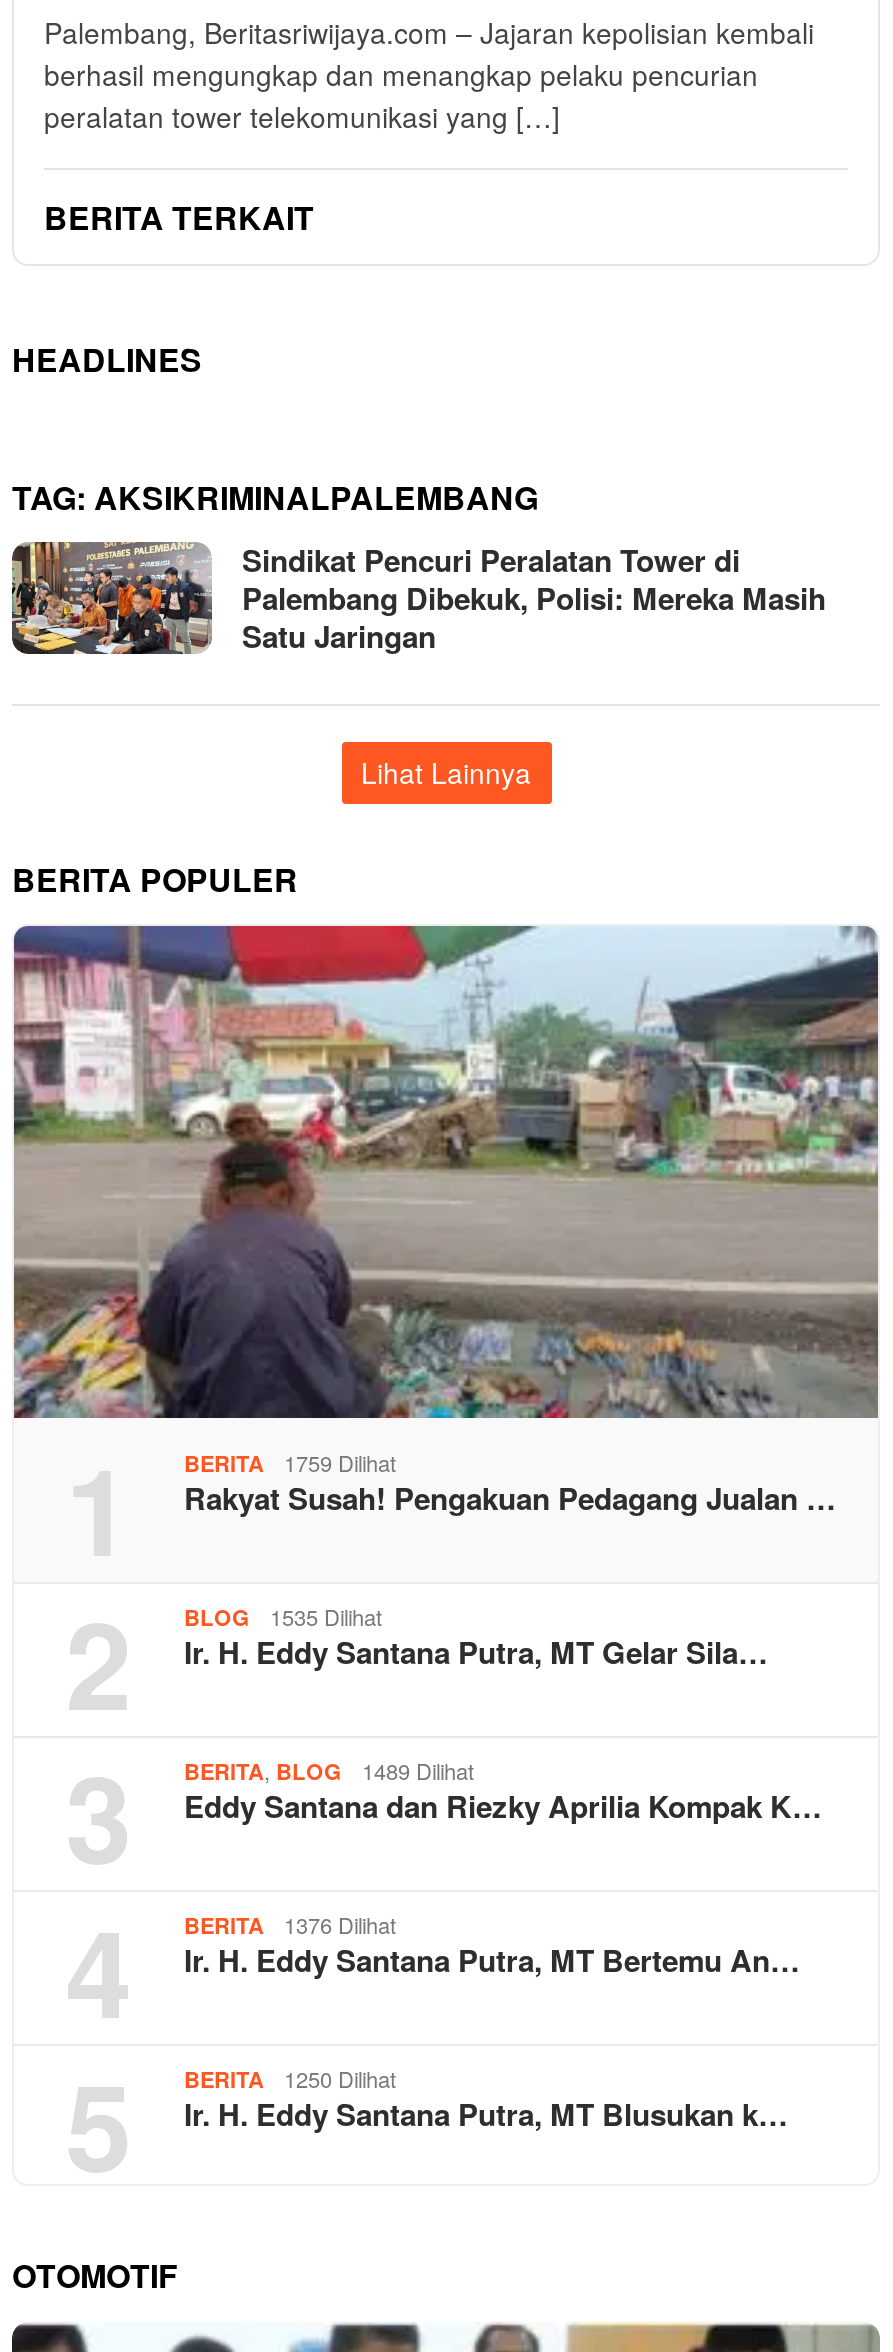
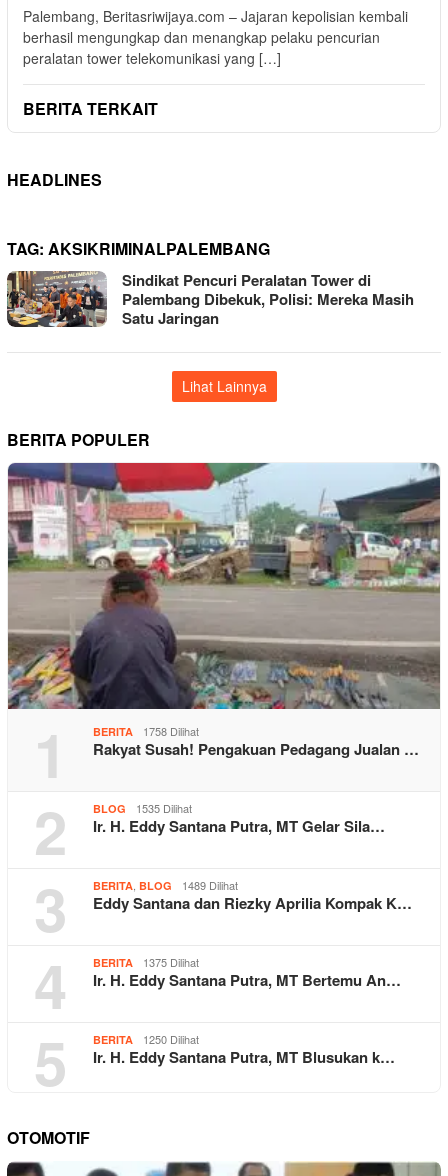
- BERITA 1759 Dilihat
+ BERITA 1758 Dilihat

- BERITA 1376 Dilihat
+ BERITA 1375 Dilihat
